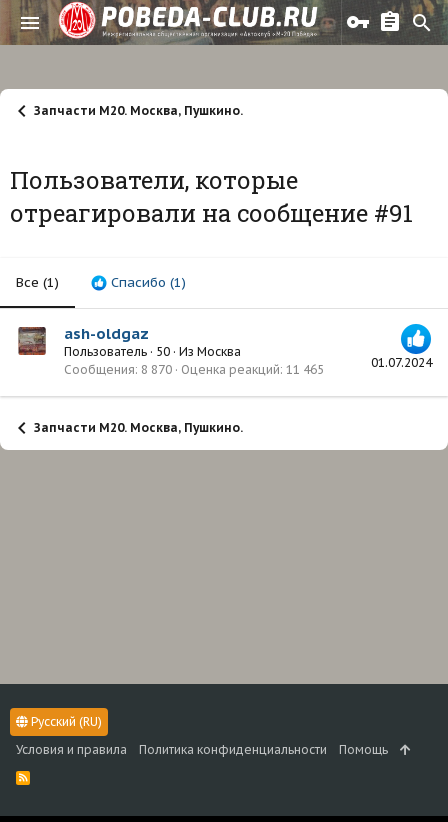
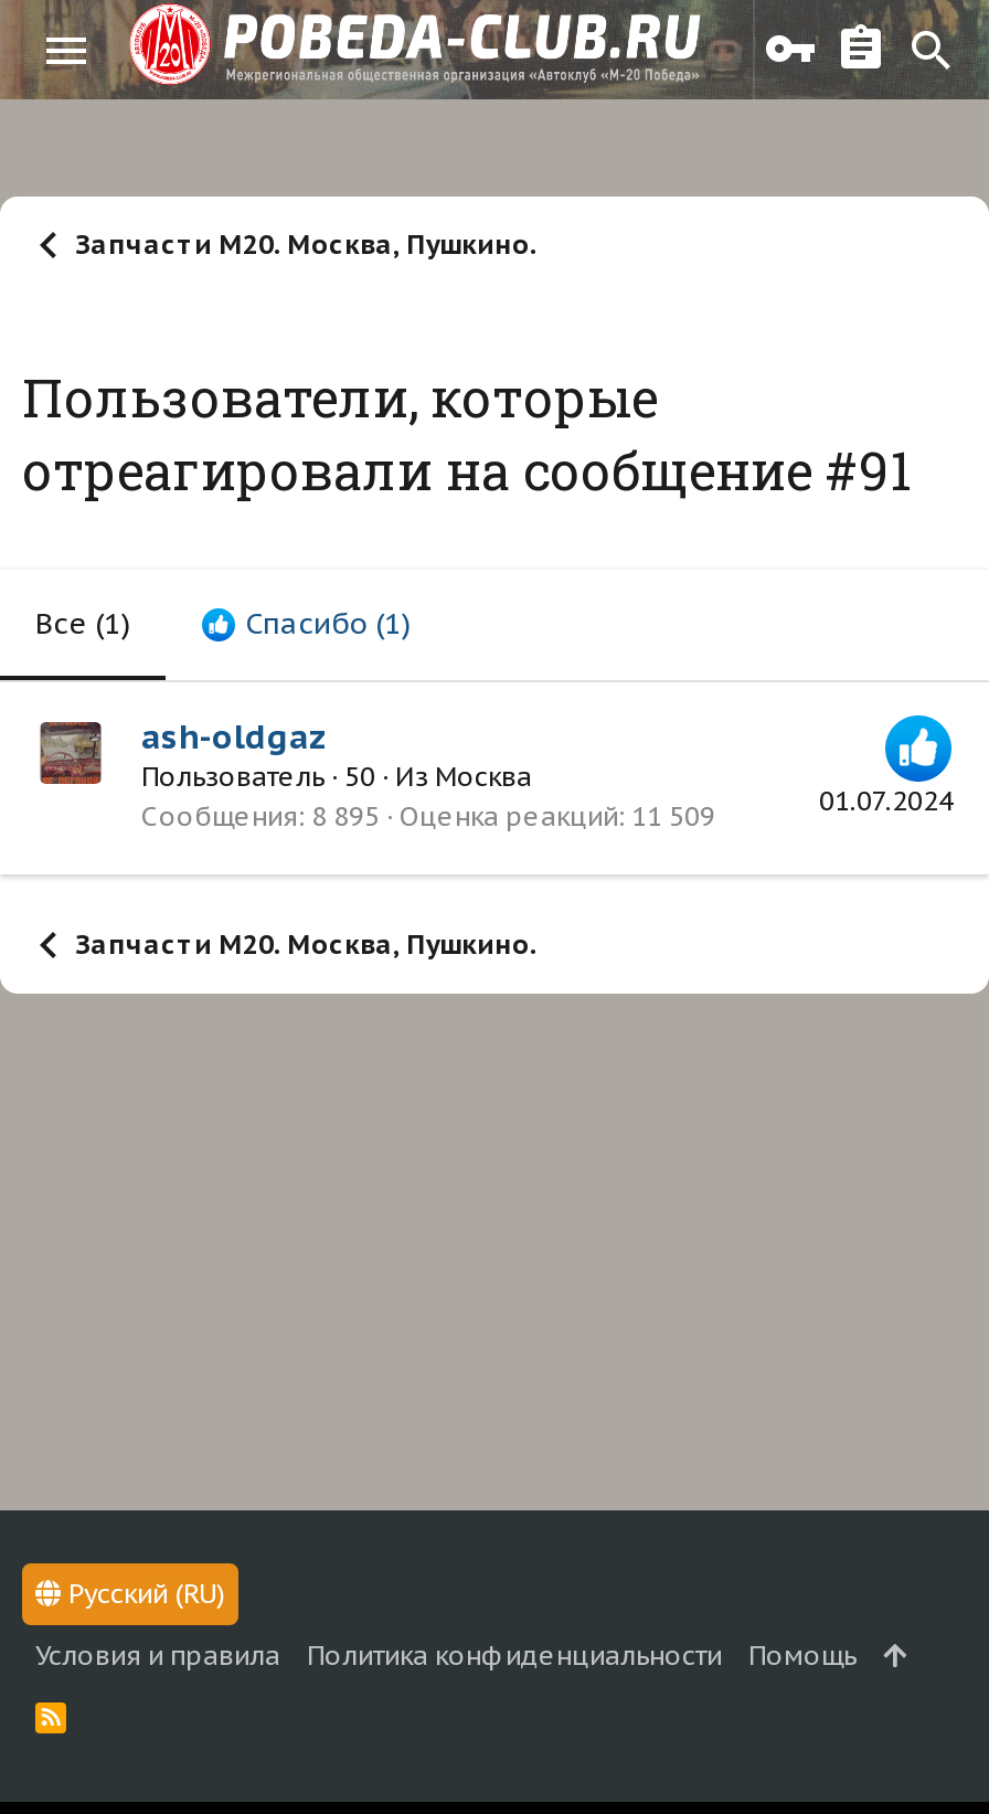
- Сообщения 8 870 Оценка реакций 11 465
+ Сообщения 8 895 Оценка реакций 11 509
